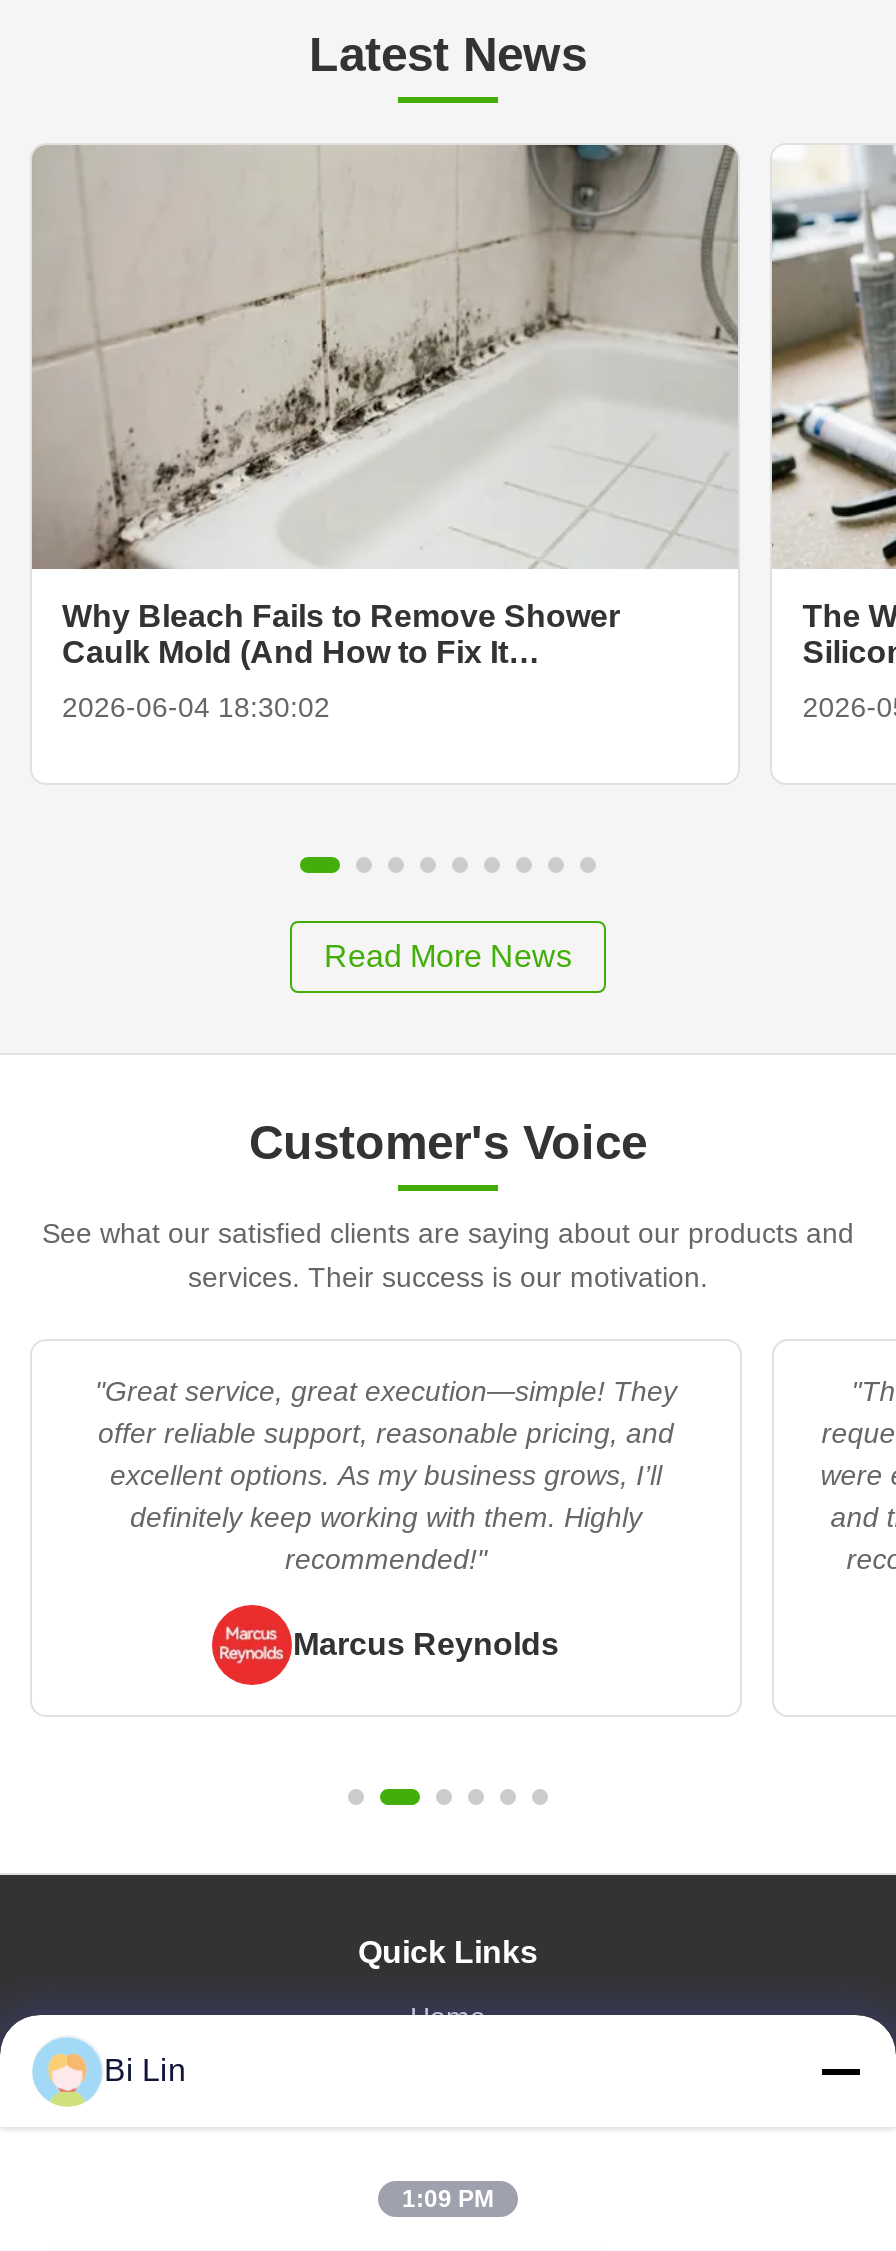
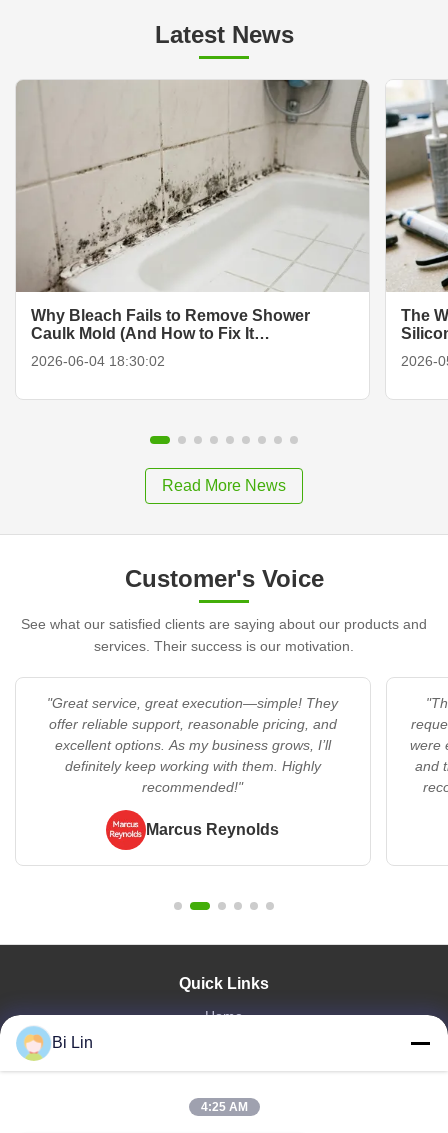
- 1:09 PM
+ 4:25 AM
